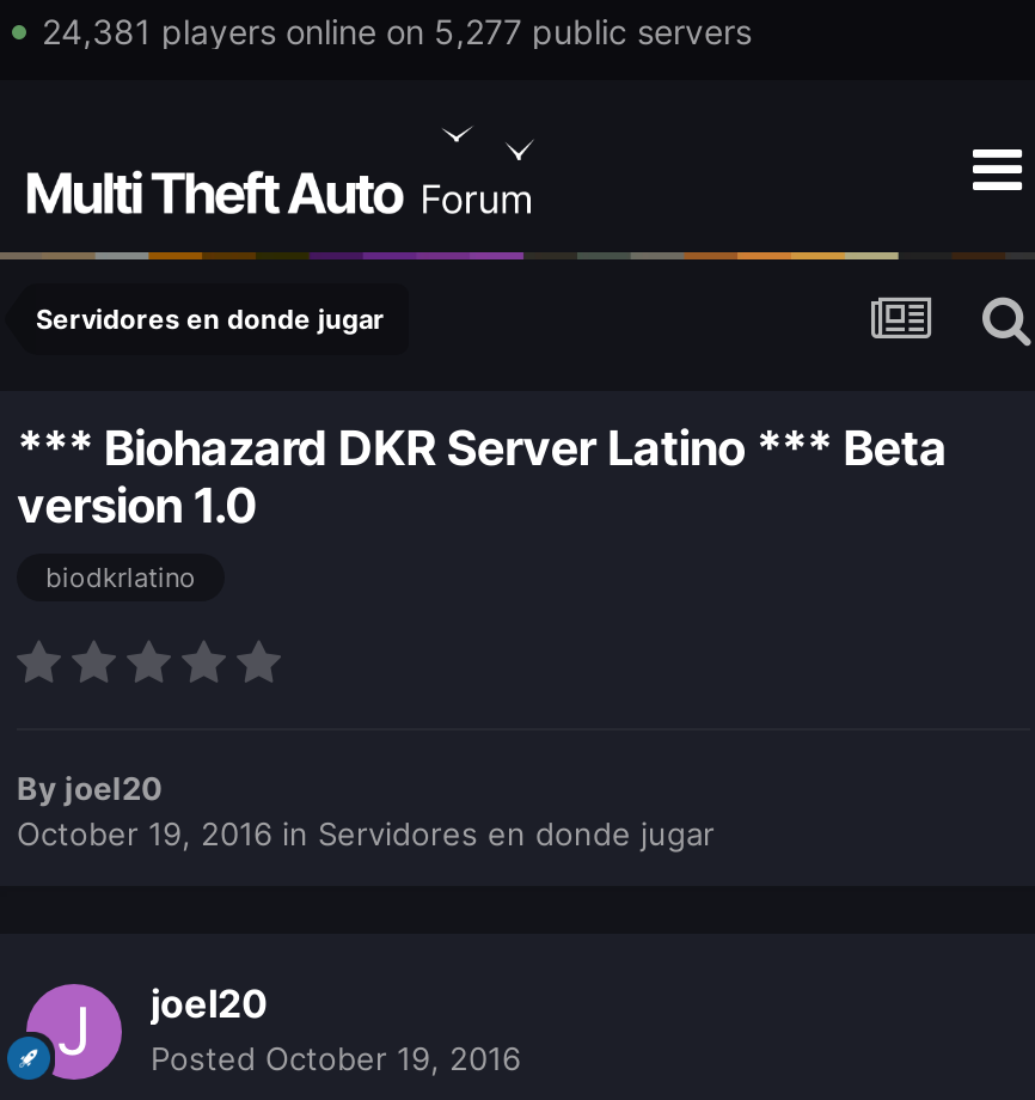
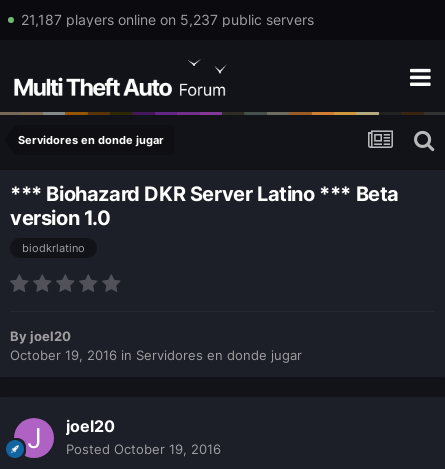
- 24,381 players online on 5,277 public servers
+ 21,187 players online on 5,237 public servers
